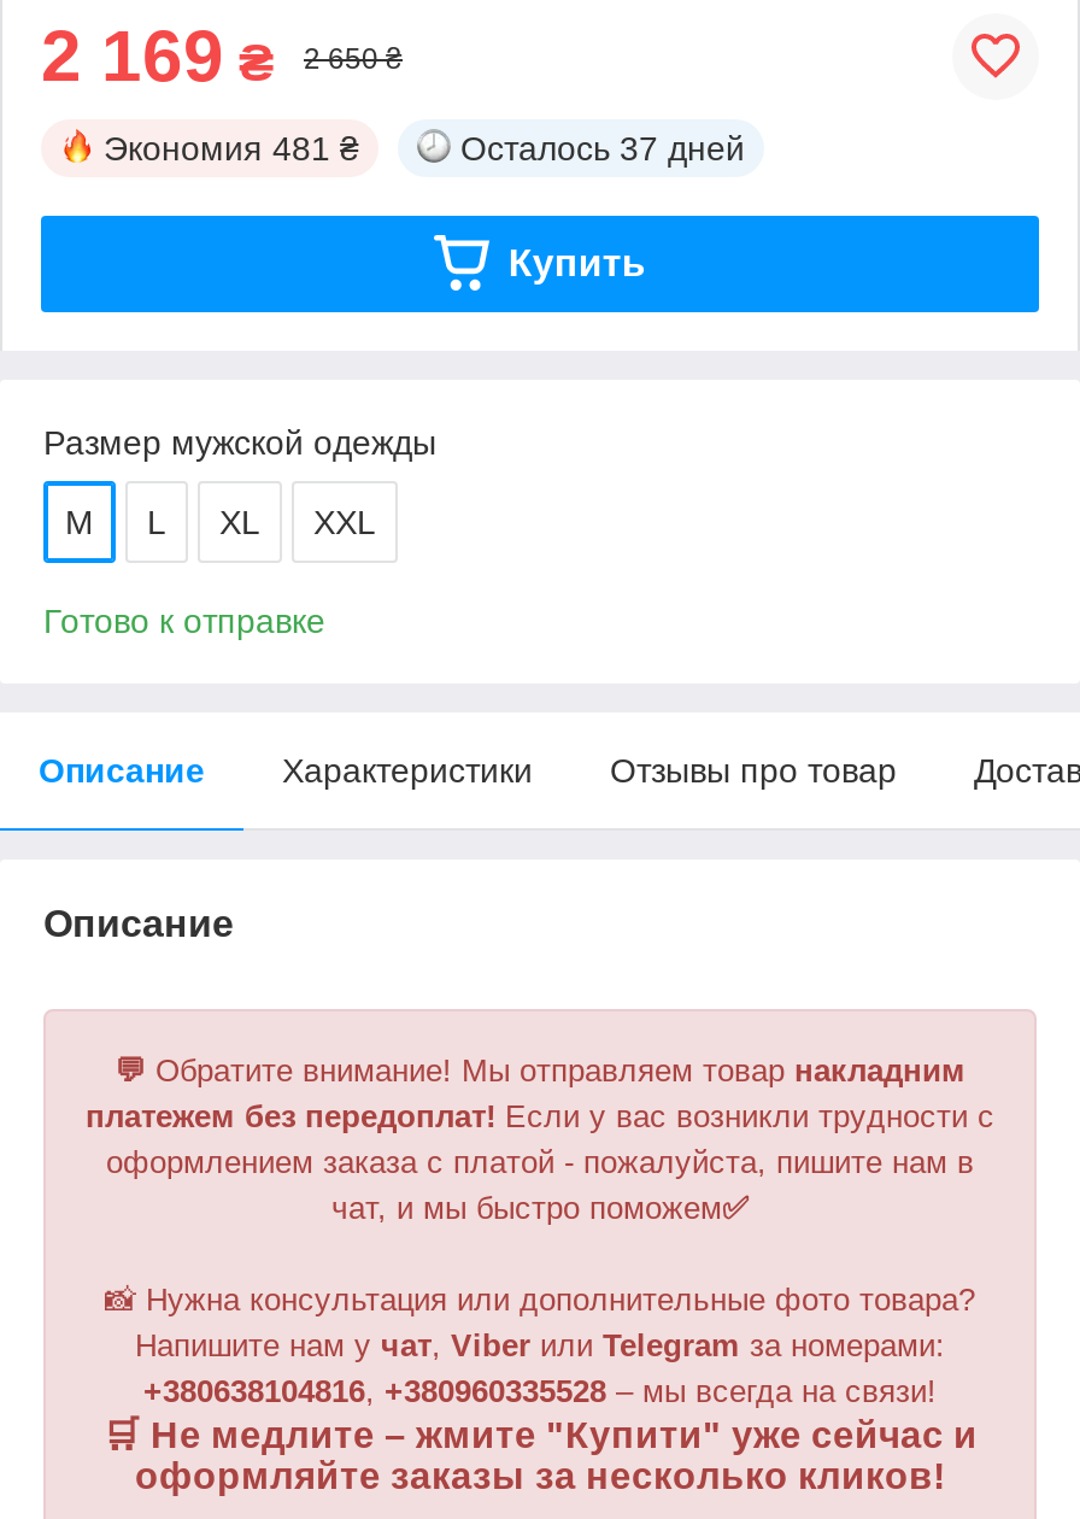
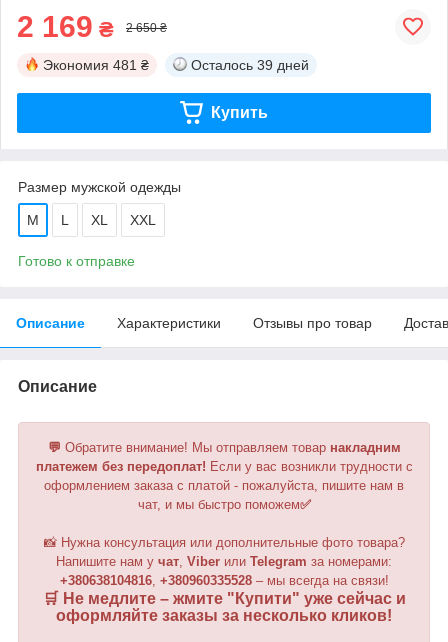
- Осталось 37 дней
+ Осталось 39 дней
